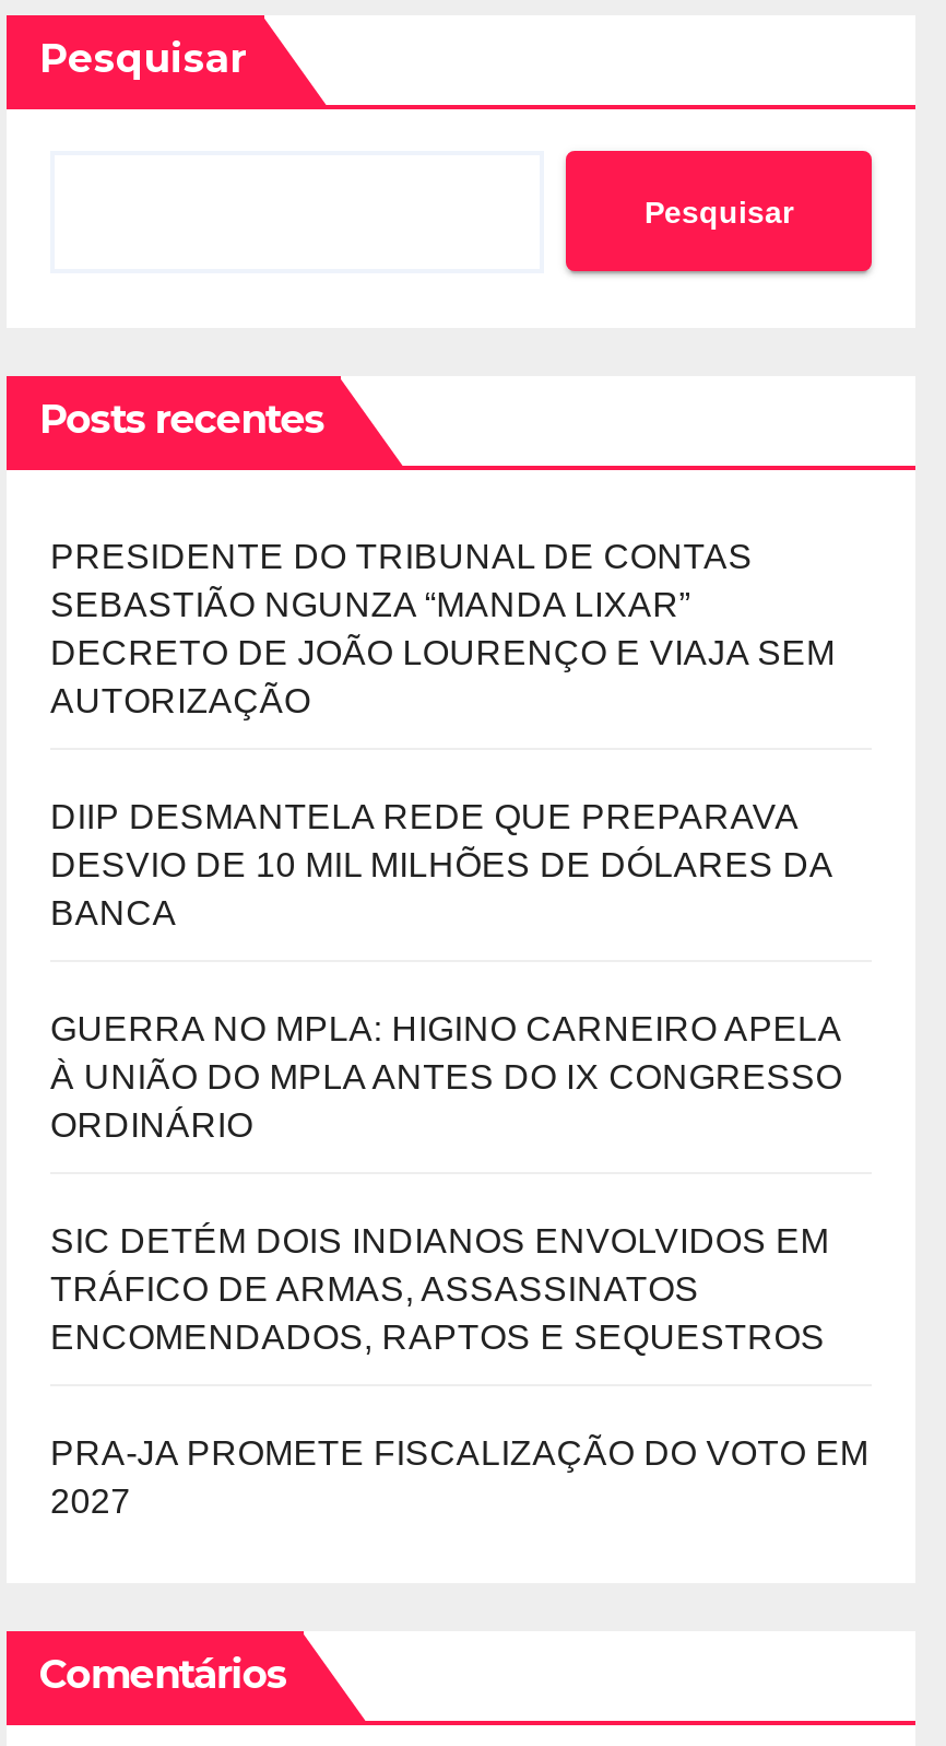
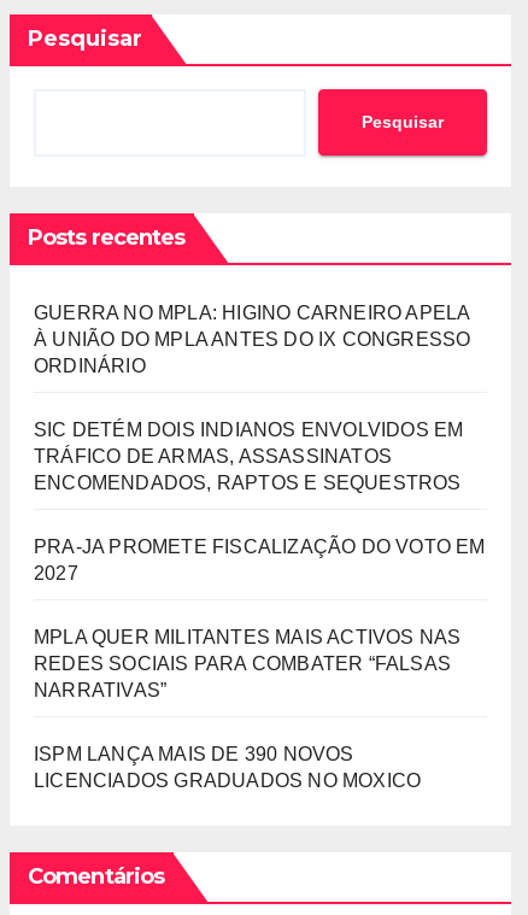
- PRESIDENTE DO TRIBUNAL DE CONTAS
- SEBASTIÃO NGUNZA “MANDA LIXAR”
- DECRETO DE JOÃO LOURENÇO E VIAJA SEM
- AUTORIZAÇÃO
- DIIP DESMANTELA REDE QUE PREPARAVA
- DESVIO DE 10 MIL MILHÕES DE DÓLARES DA
- BANCA

moved up: GUERRA NO MPLA: HIGINO CARNEIRO APELA | À UNIÃO DO MPLA ANTES DO IX CONGRESSO | ORDINÁRIO | SIC DETÉM DOIS INDIANOS ENVOLVIDOS EM | TRÁFICO DE ARMAS, ASSASSINATOS | ENCOMENDADOS, RAPTOS E SEQUESTROS | PRA-JA PROMETE FISCALIZAÇÃO DO VOTO EM | 2027

+ MPLA QUER MILITANTES MAIS ACTIVOS NAS
+ REDES SOCIAIS PARA COMBATER “FALSAS
+ NARRATIVAS”
+ ISPM LANÇA MAIS DE 390 NOVOS
+ LICENCIADOS GRADUADOS NO MOXICO
